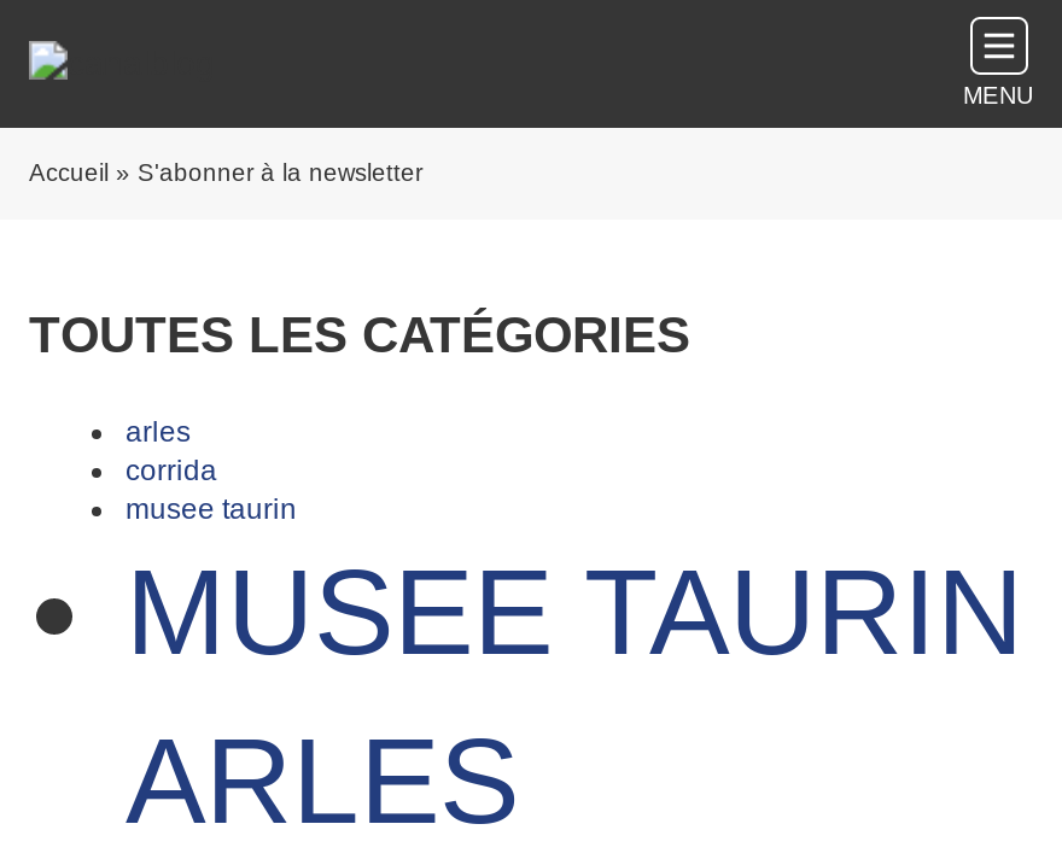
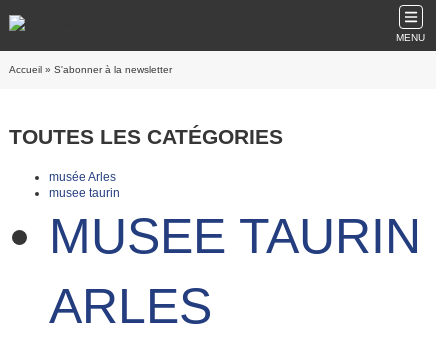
- arles
- corrida
+ musée Arles
